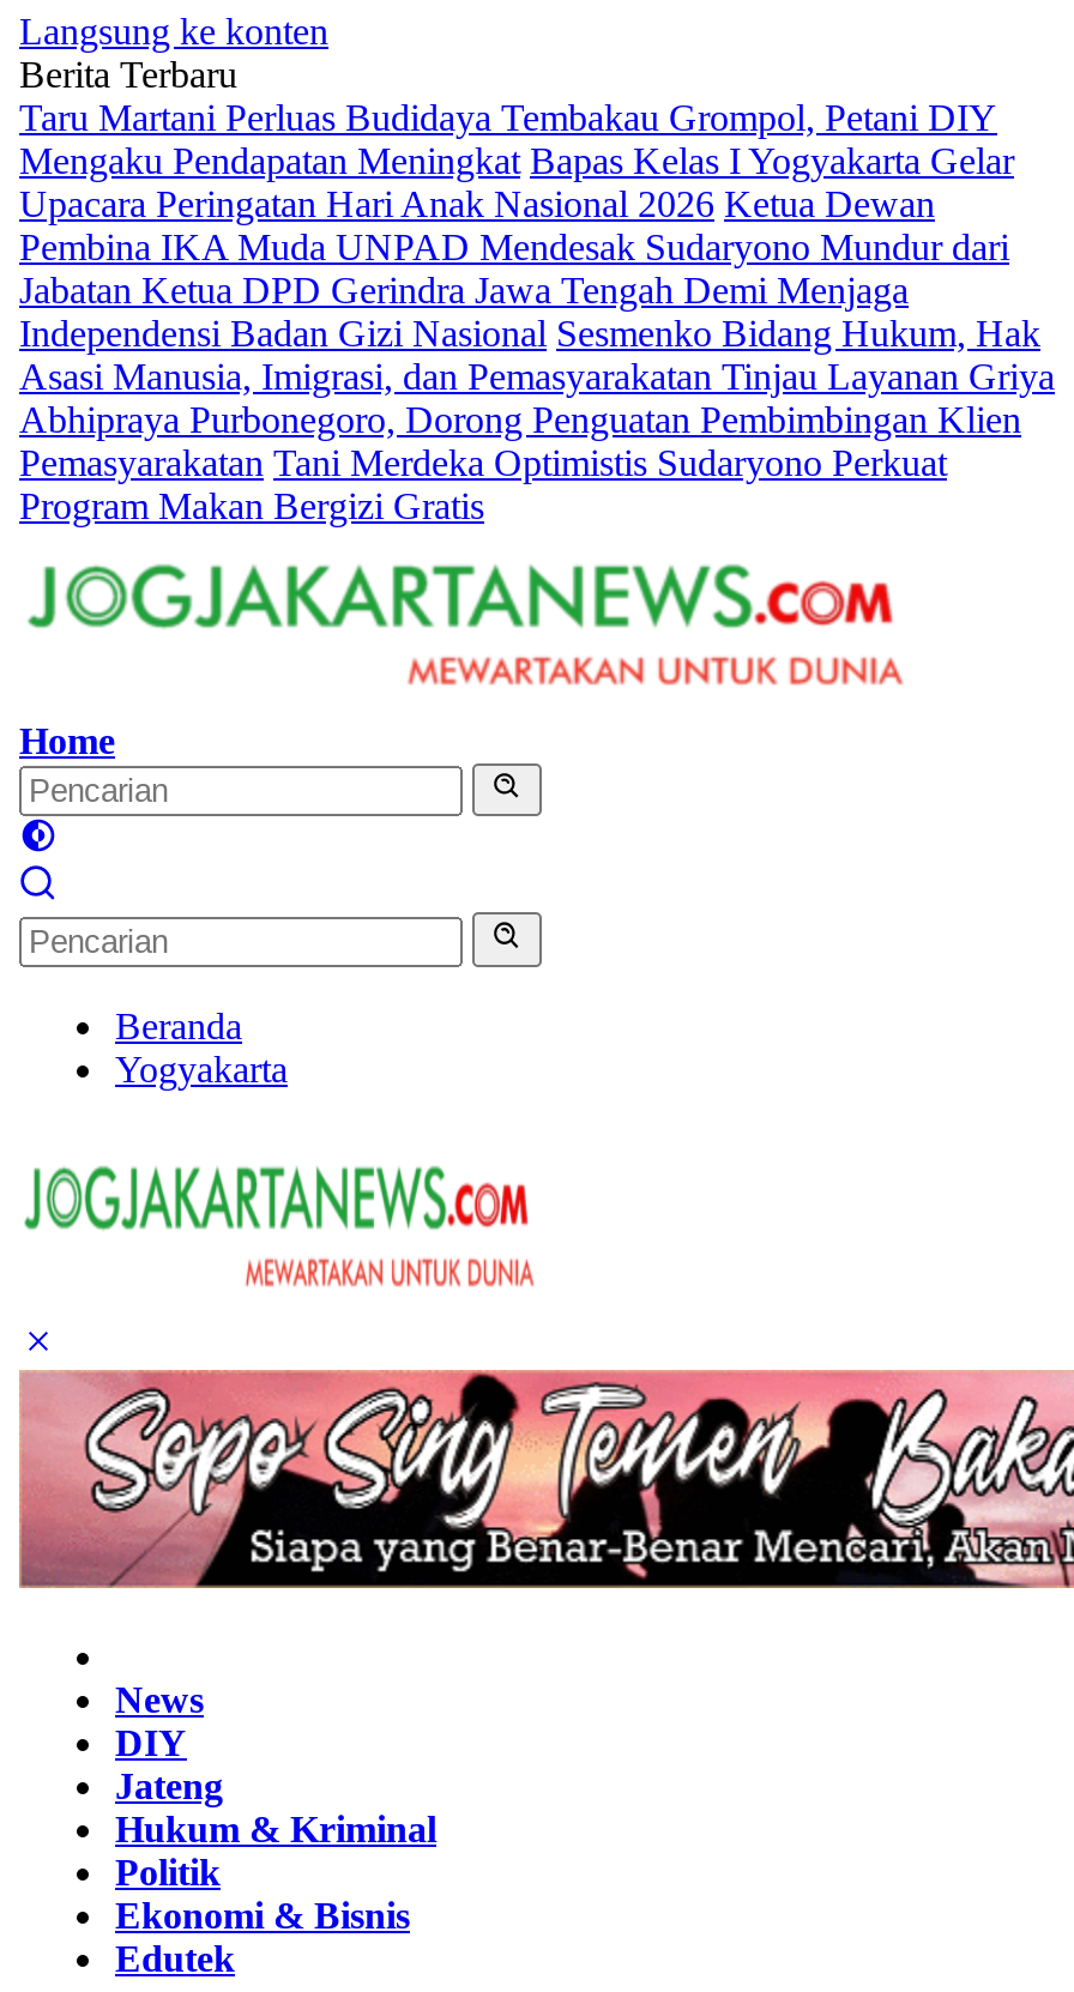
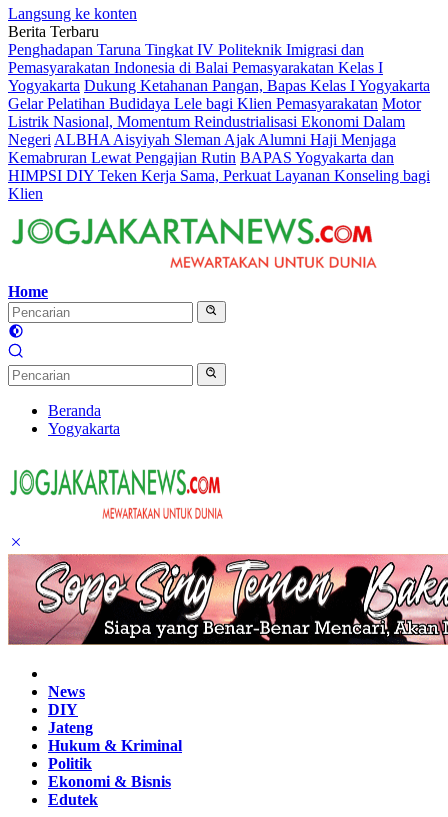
- Taru Martani Perluas Budidaya Tembakau Grompol, Petani DIY
- Mengaku Pendapatan Meningkat Bapas Kelas I Yogyakarta Gelar
- Upacara Peringatan Hari Anak Nasional 2026 Ketua Dewan
- Pembina IKA Muda UNPAD Mendesak Sudaryono Mundur dari
- Jabatan Ketua DPD Gerindra Jawa Tengah Demi Menjaga
- Independensi Badan Gizi Nasional Sesmenko Bidang Hukum, Hak
- Asasi Manusia, Imigrasi, dan Pemasyarakatan Tinjau Layanan Griya
- Abhipraya Purbonegoro, Dorong Penguatan Pembimbingan Klien
- Pemasyarakatan Tani Merdeka Optimistis Sudaryono Perkuat
- Program Makan Bergizi Gratis
+ Penghadapan Taruna Tingkat IV Politeknik Imigrasi dan
+ Pemasyarakatan Indonesia di Balai Pemasyarakatan Kelas I
+ Yogyakarta Dukung Ketahanan Pangan, Bapas Kelas I Yogyakarta
+ Gelar Pelatihan Budidaya Lele bagi Klien Pemasyarakatan Motor
+ Listrik Nasional, Momentum Reindustrialisasi Ekonomi Dalam
+ Negeri ALBHA Aisyiyah Sleman Ajak Alumni Haji Menjaga
+ Kemabruran Lewat Pengajian Rutin BAPAS Yogyakarta dan
+ HIMPSI DIY Teken Kerja Sama, Perkuat Layanan Konseling bagi
+ Klien
